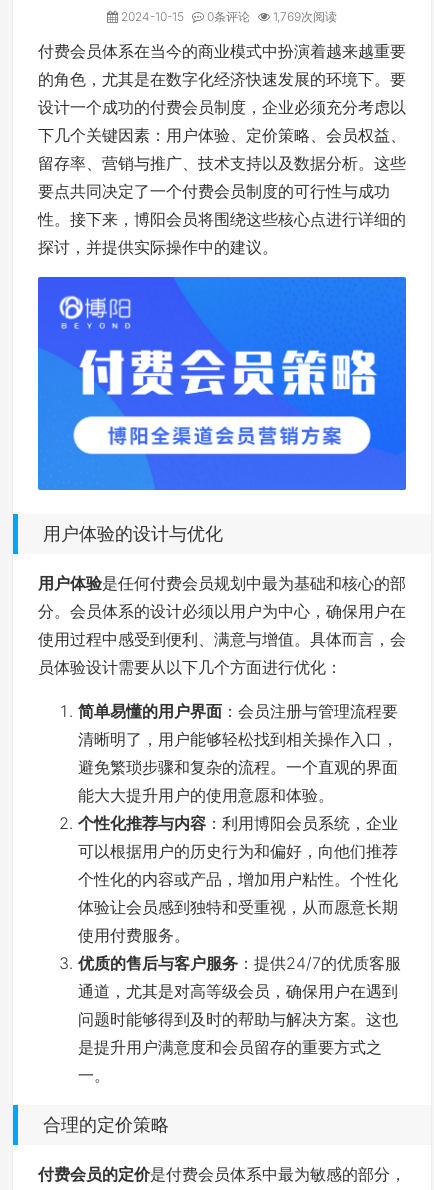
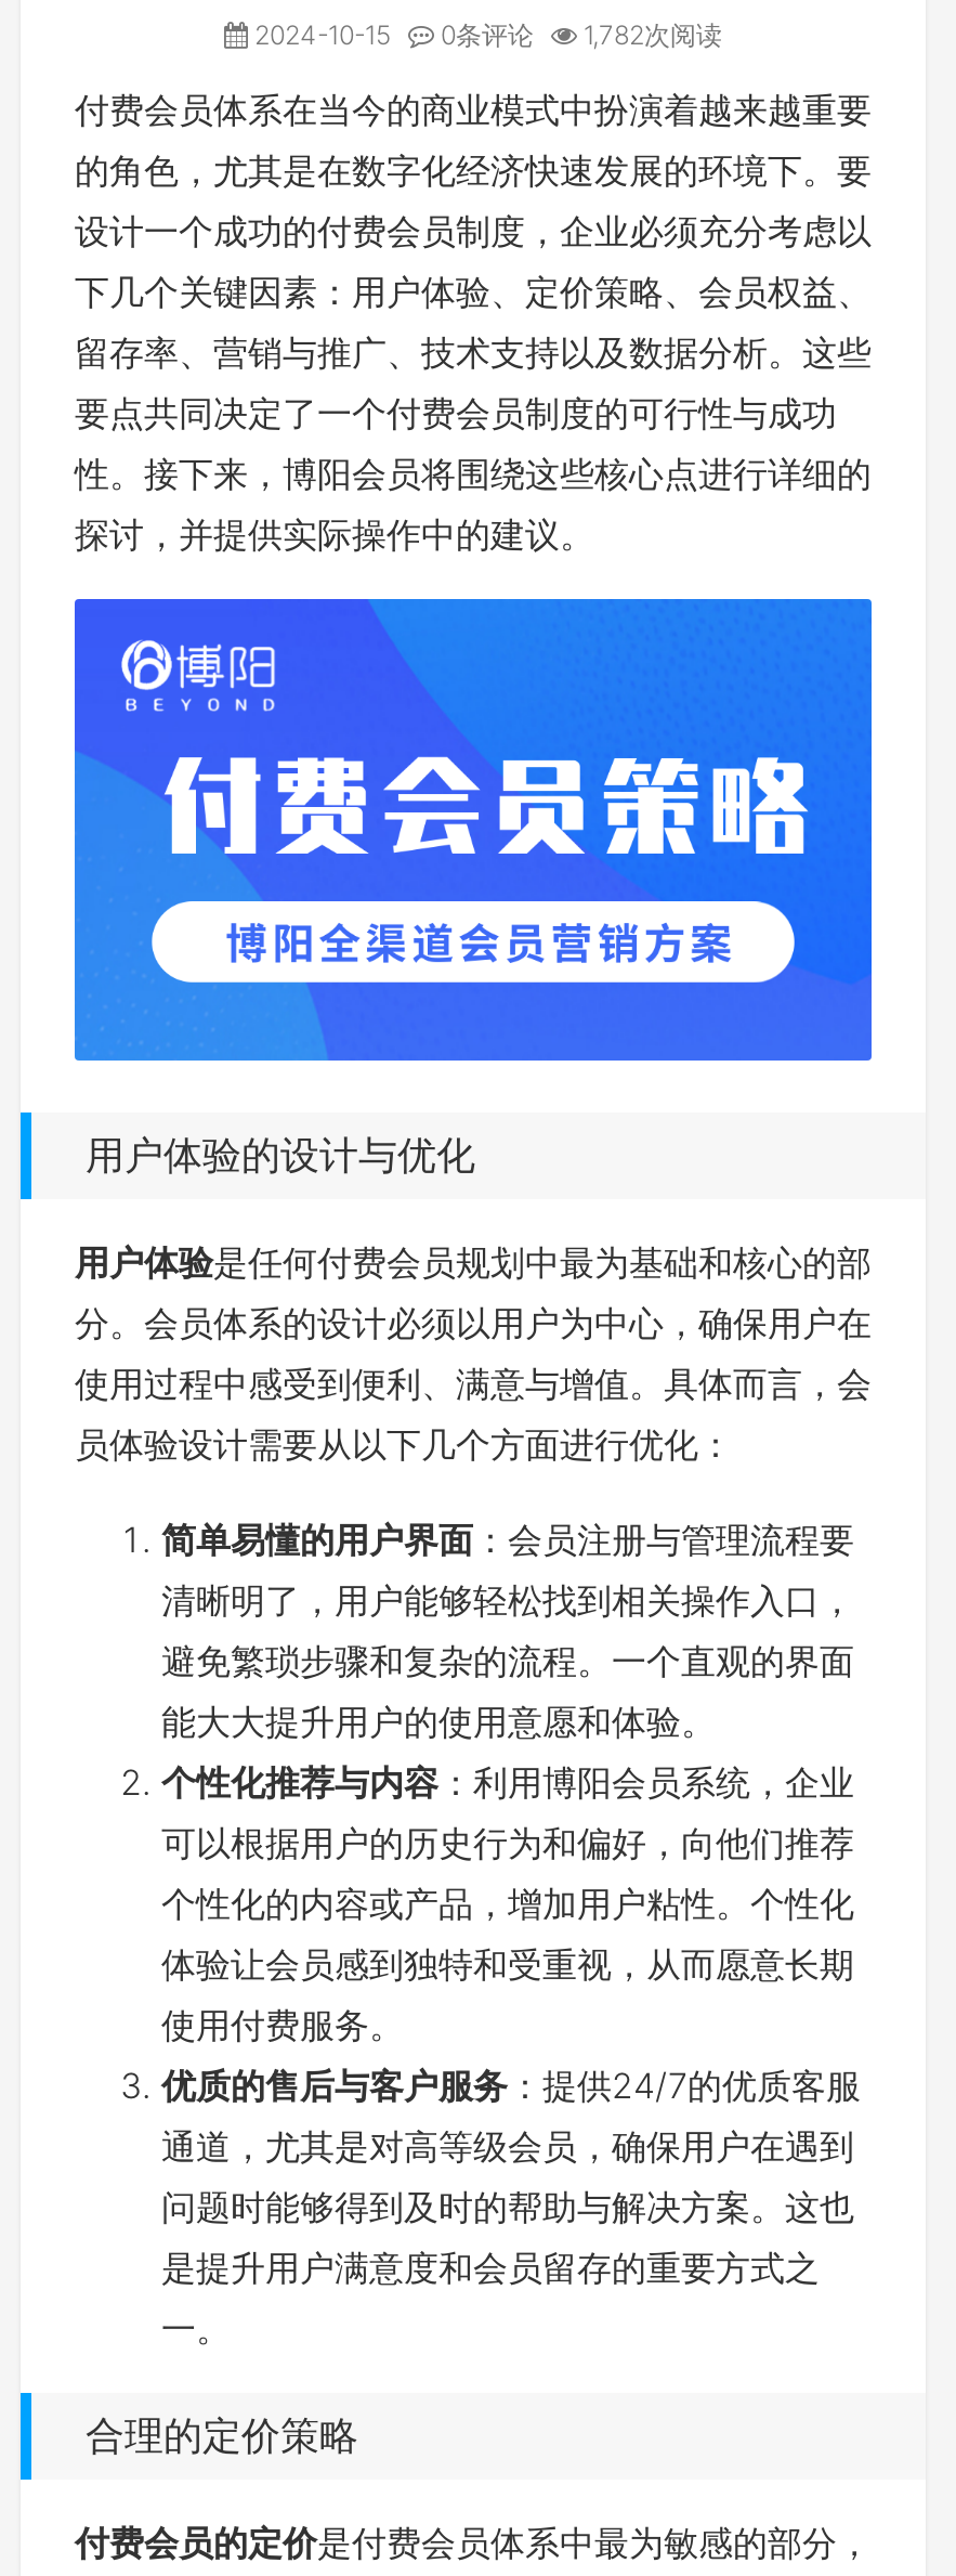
- 2024-10-15 0条评论 1,769次阅读
+ 2024-10-15 0条评论 1,782次阅读
